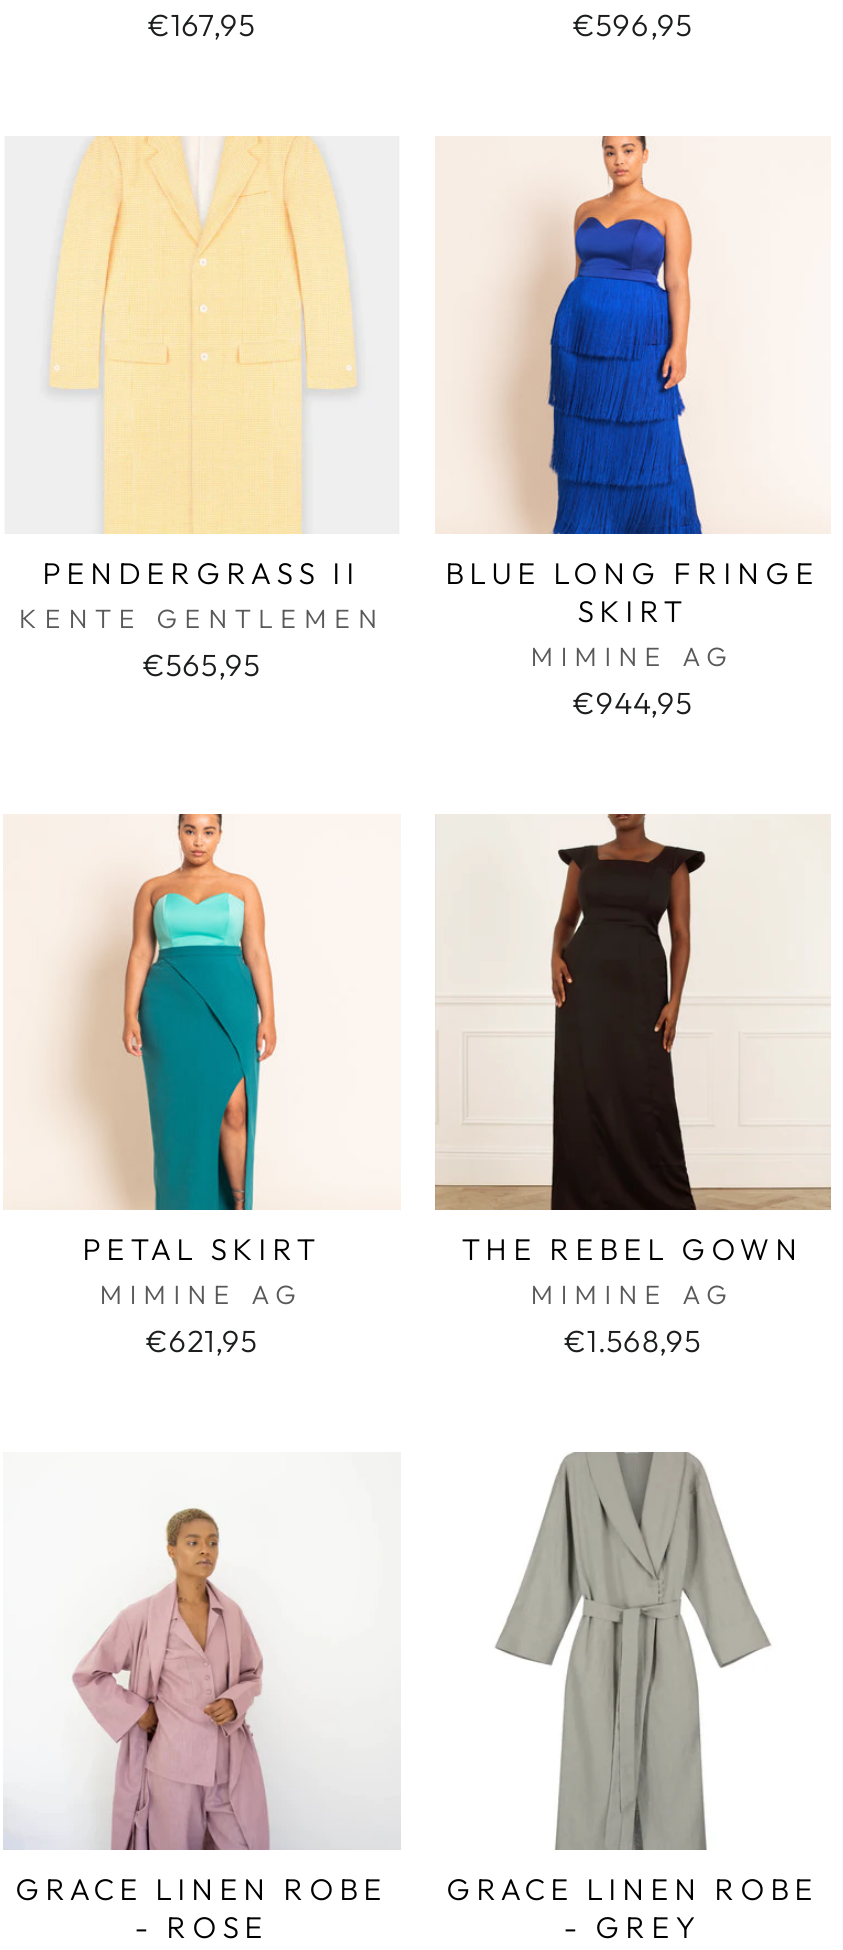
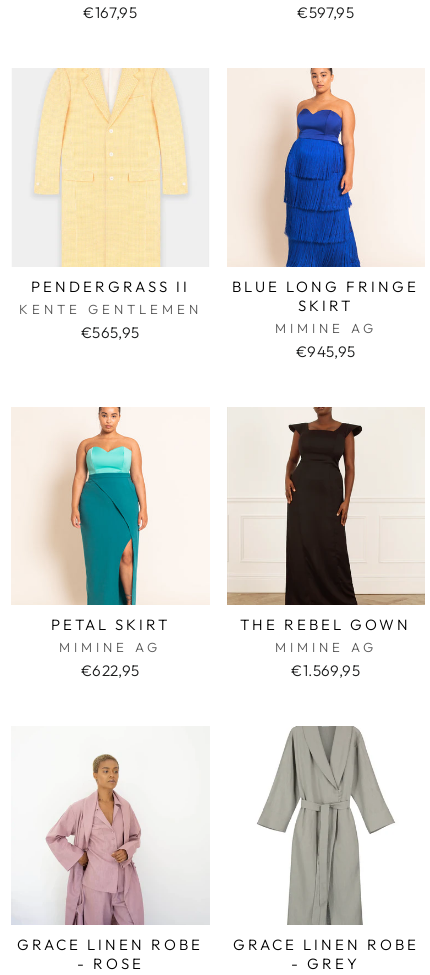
- €596,95
+ €597,95

- €944,95
+ €945,95

- €621,95
+ €622,95

- €1.568,95
+ €1.569,95
